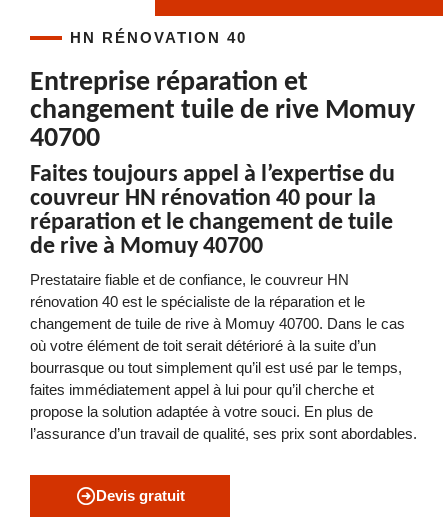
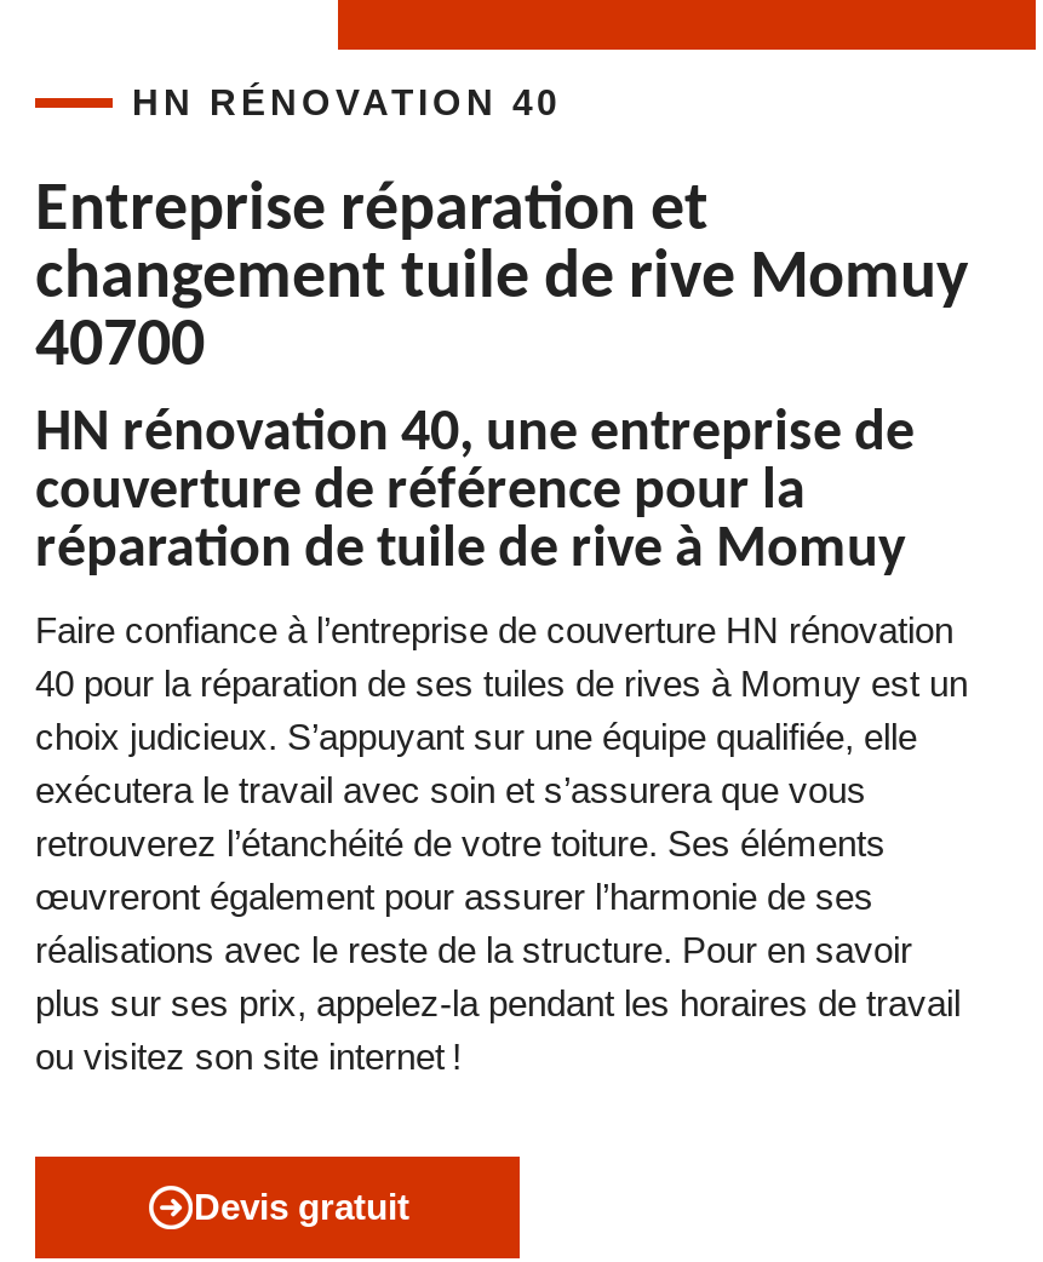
- Faites toujours appel à l’expertise du
- couvreur HN rénovation 40 pour la
- réparation et le changement de tuile
- de rive à Momuy 40700
+ HN rénovation 40, une entreprise de
+ couverture de référence pour la
+ réparation de tuile de rive à Momuy

- Prestataire fiable et de confiance, le couvreur HN
- rénovation 40 est le spécialiste de la réparation et le
- changement de tuile de rive à Momuy 40700. Dans le cas
- où votre élément de toit serait détérioré à la suite d’un
- bourrasque ou tout simplement qu’il est usé par le temps,
- faites immédiatement appel à lui pour qu’il cherche et
- propose la solution adaptée à votre souci. En plus de
- l’assurance d’un travail de qualité, ses prix sont abordables.
+ Faire confiance à l’entreprise de couverture HN rénovation
+ 40 pour la réparation de ses tuiles de rives à Momuy est un
+ choix judicieux. S’appuyant sur une équipe qualifiée, elle
+ exécutera le travail avec soin et s’assurera que vous
+ retrouverez l’étanchéité de votre toiture. Ses éléments
+ œuvreront également pour assurer l’harmonie de ses
+ réalisations avec le reste de la structure. Pour en savoir
+ plus sur ses prix, appelez-la pendant les horaires de travail
+ ou visitez son site internet !
